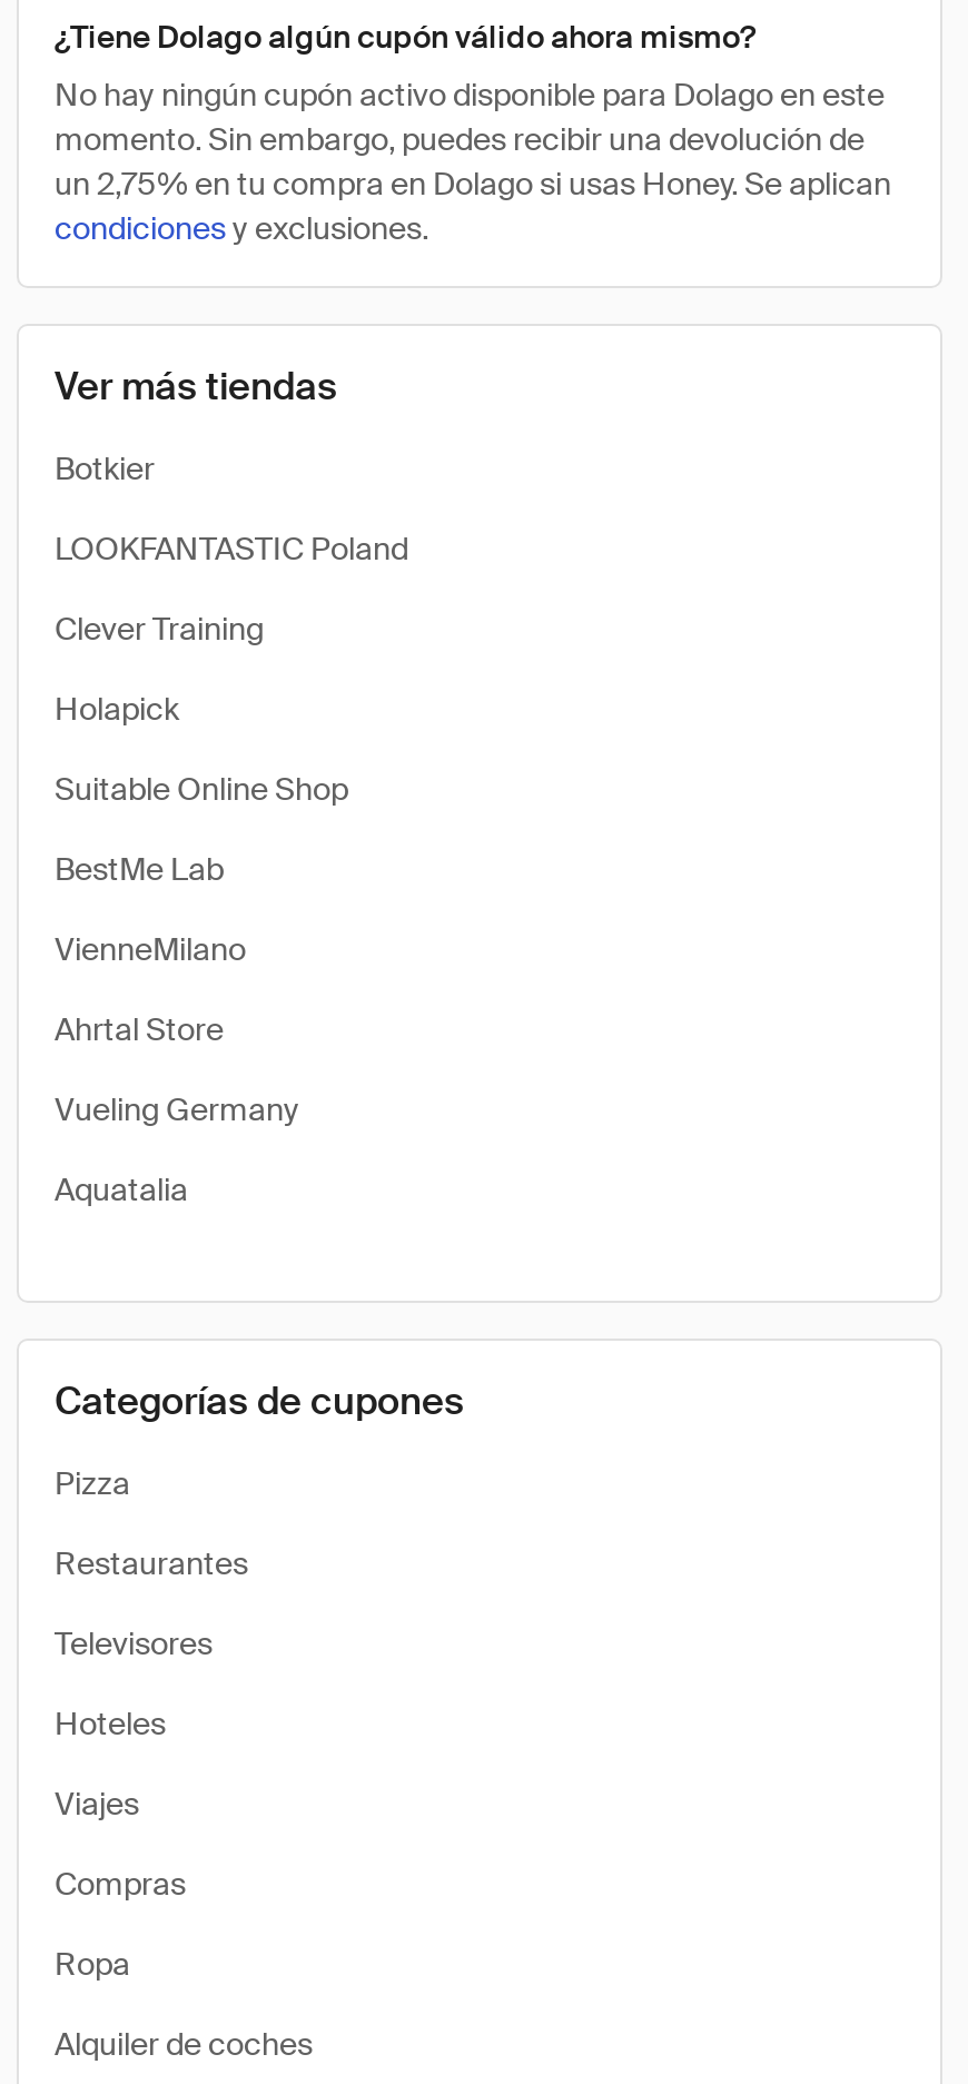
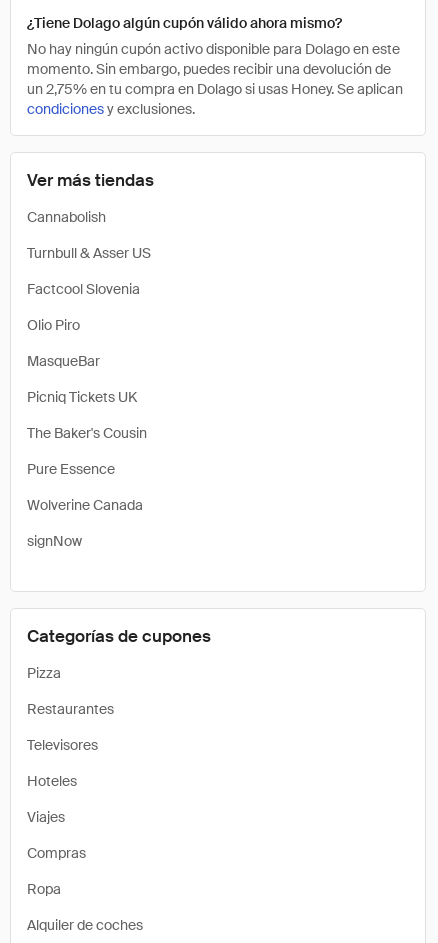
- Botkier
+ Cannabolish

- LOOKFANTASTIC Poland
+ Turnbull & Asser US

- Clever Training
+ Factcool Slovenia

- Holapick
+ Olio Piro

- Suitable Online Shop
+ MasqueBar

- BestMe Lab
+ Picniq Tickets UK

- VienneMilano
+ The Baker's Cousin

- Ahrtal Store
+ Pure Essence

- Vueling Germany
+ Wolverine Canada

- Aquatalia
+ signNow
